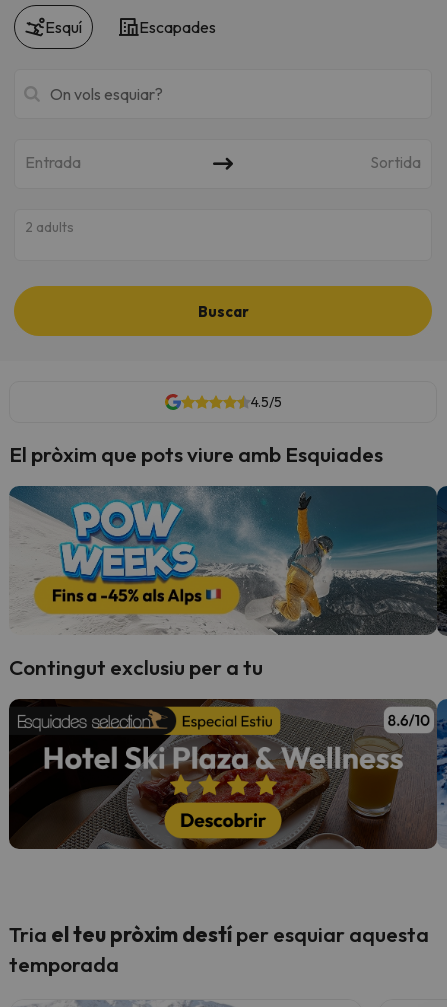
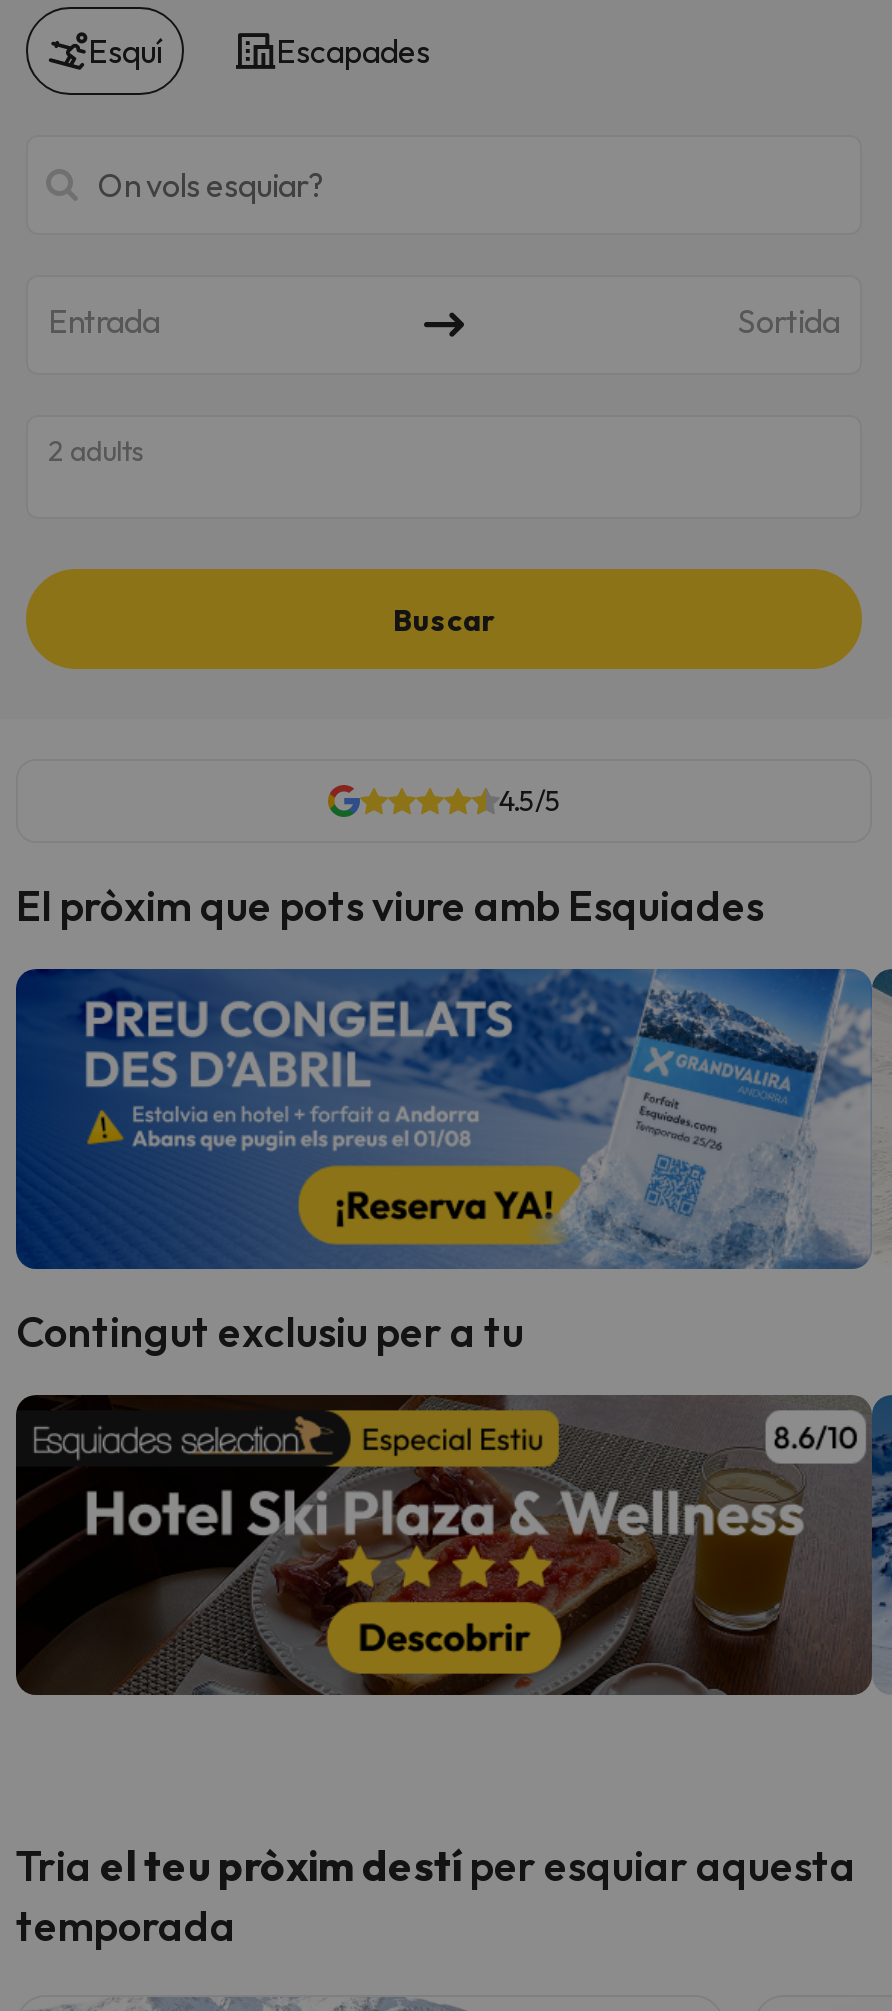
- [image]
+ [image]
